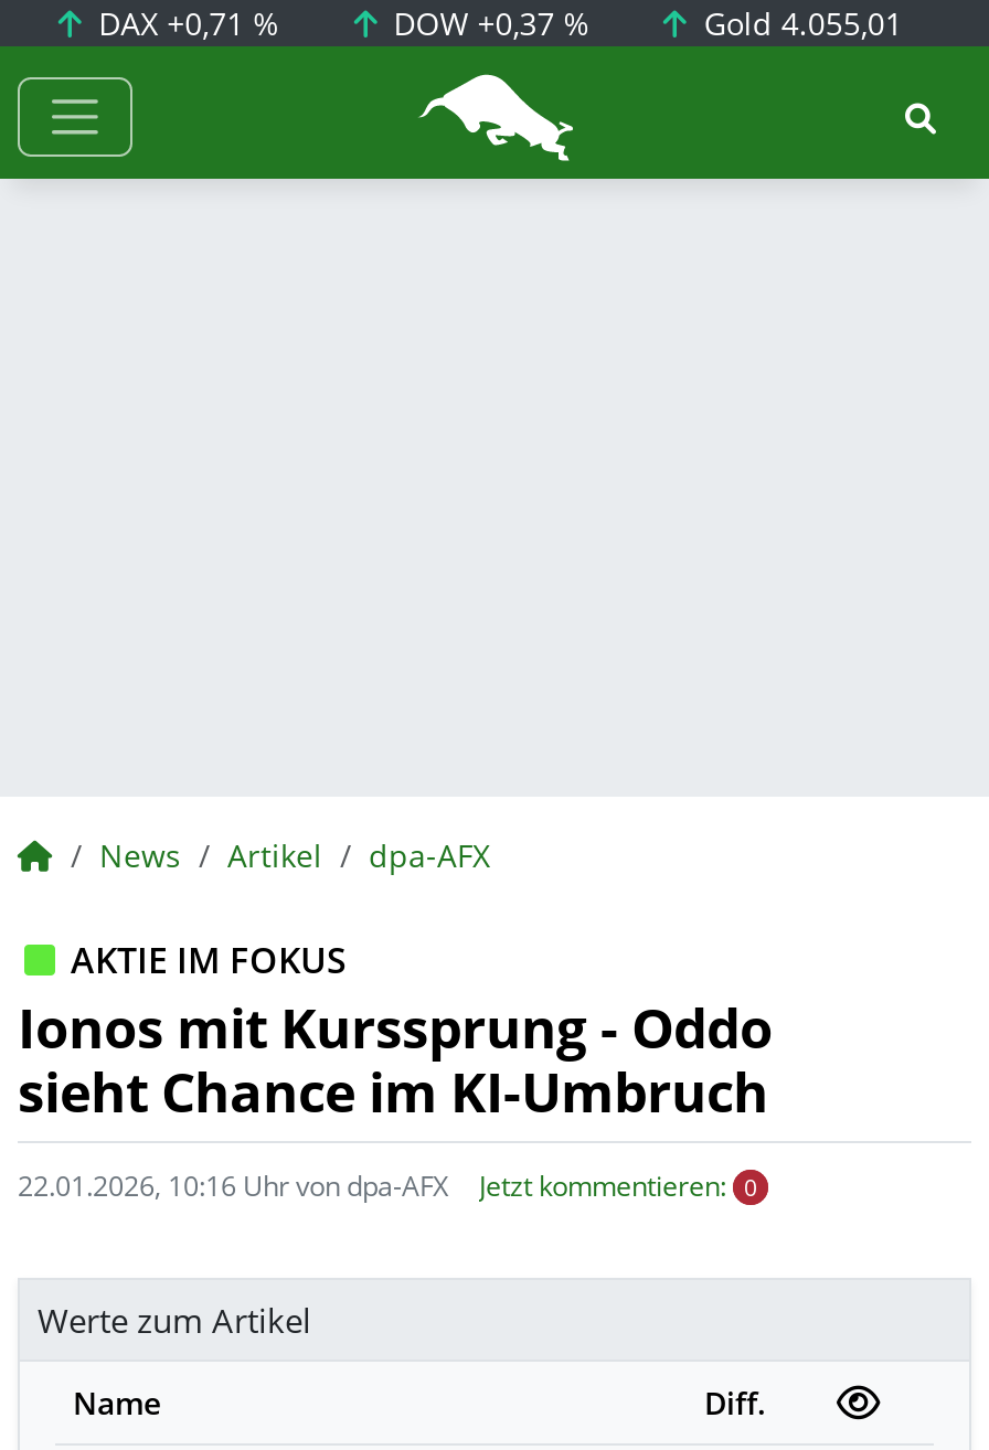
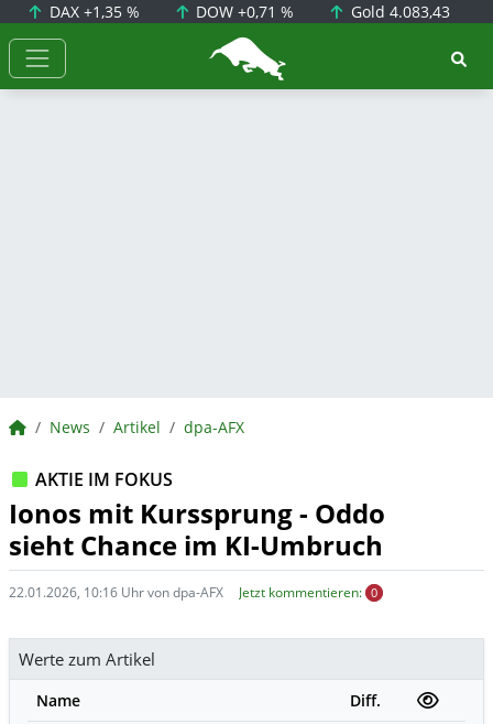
- DAX +0,71 %
+ DAX +1,35 %

- DOW +0,37 %
+ DOW +0,71 %

- Gold 4.055,01
+ Gold 4.083,43
